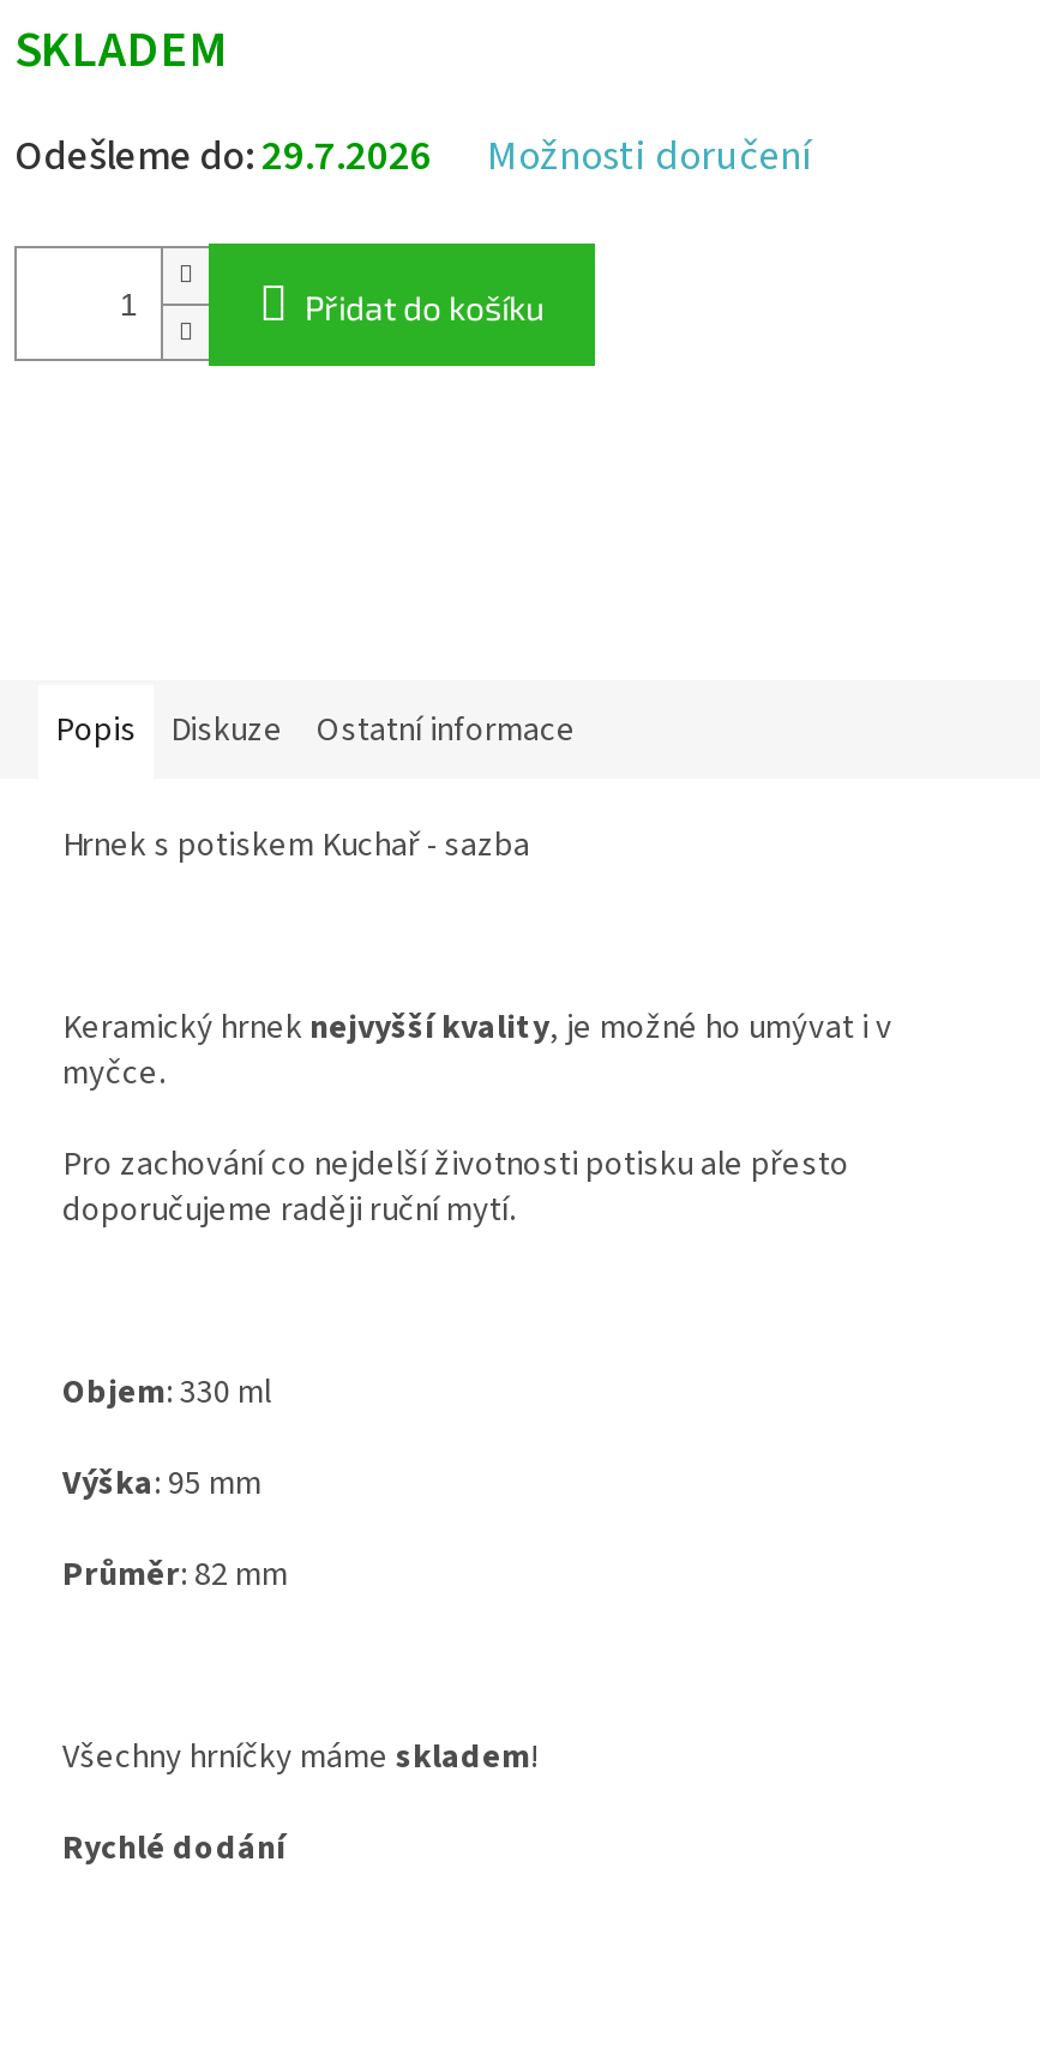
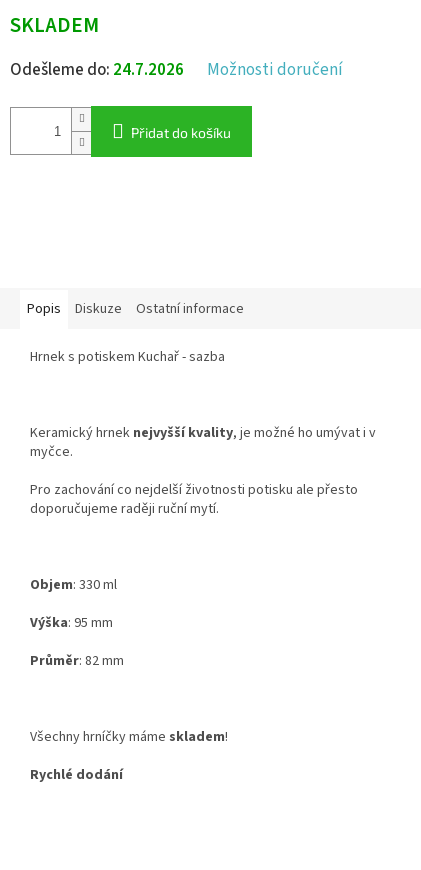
- Odešleme do: 29.7.2026 Možnosti doručení
+ Odešleme do: 24.7.2026 Možnosti doručení
